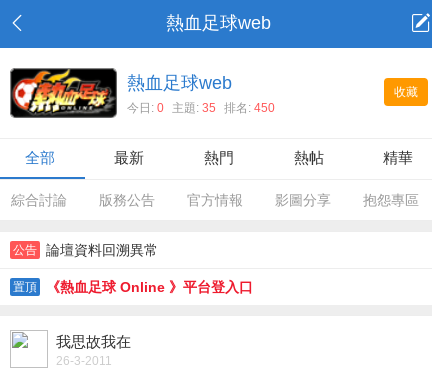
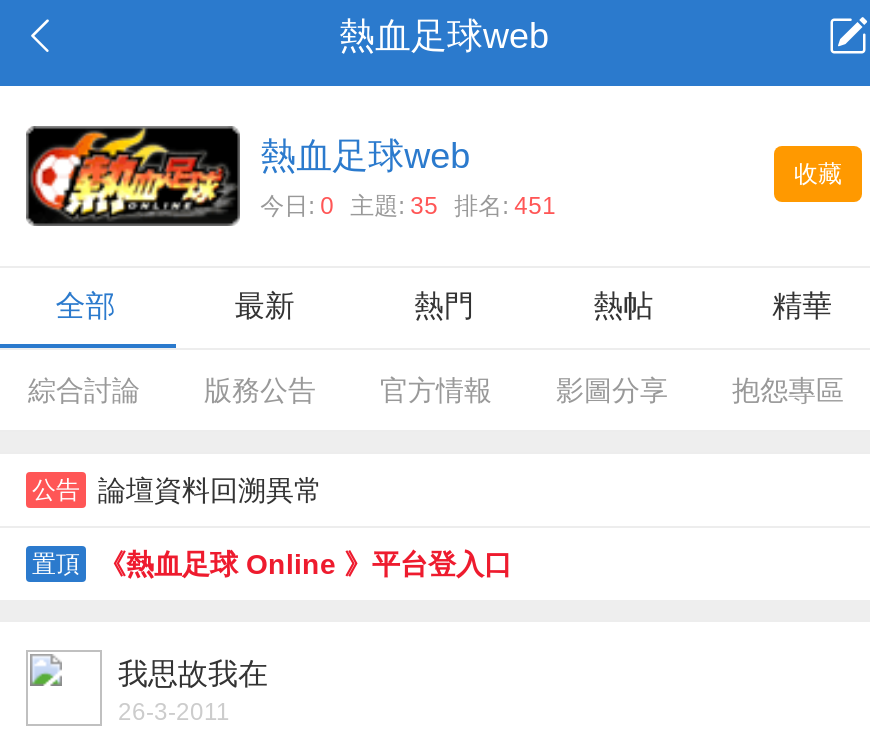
- 今日: 0 主題: 35 排名: 450
+ 今日: 0 主題: 35 排名: 451
